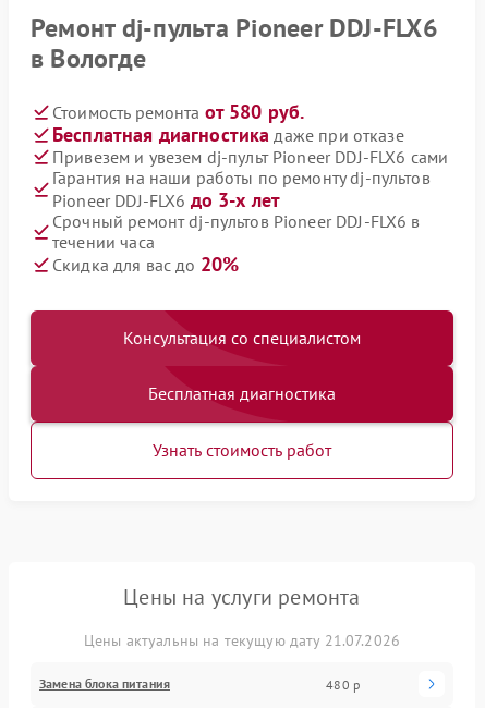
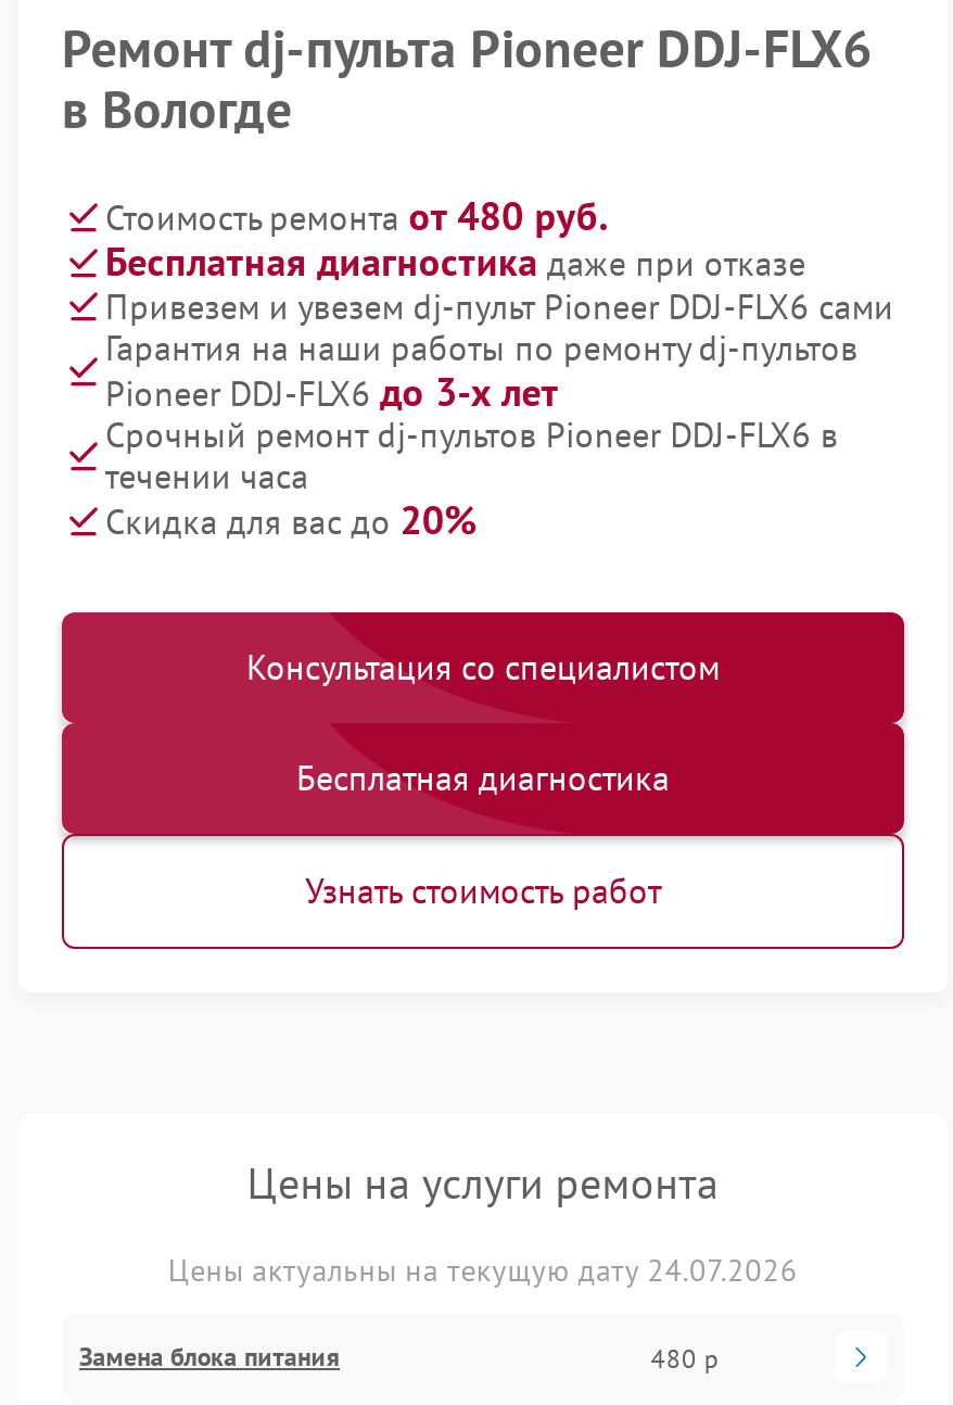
- Стоимость ремонта от 580 руб.
+ Стоимость ремонта от 480 руб.

- Цены актуальны на текущую дату 21.07.2026
+ Цены актуальны на текущую дату 24.07.2026
